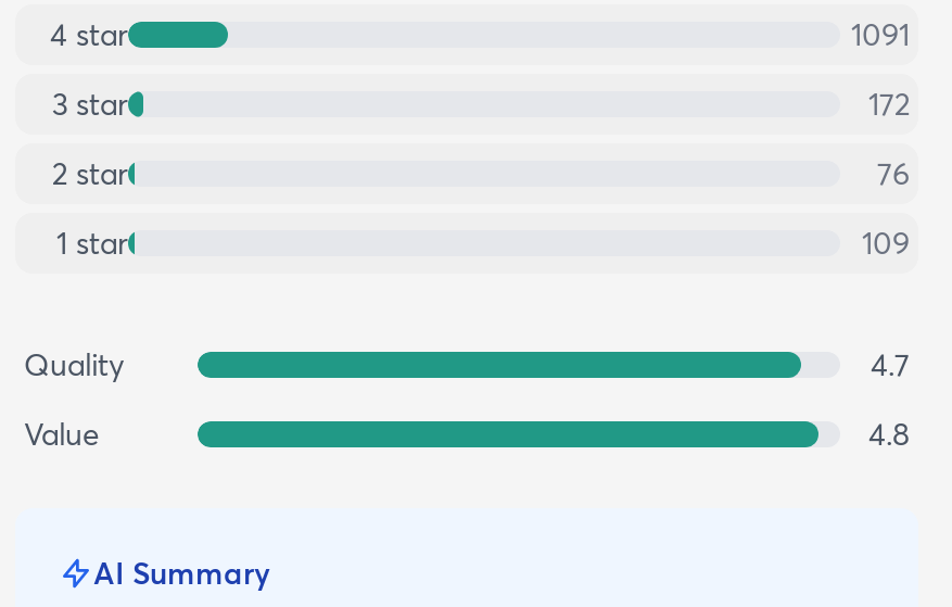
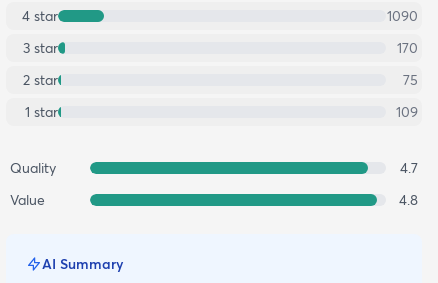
- 1091
+ 1090

- 172
+ 170

- 76
+ 75
